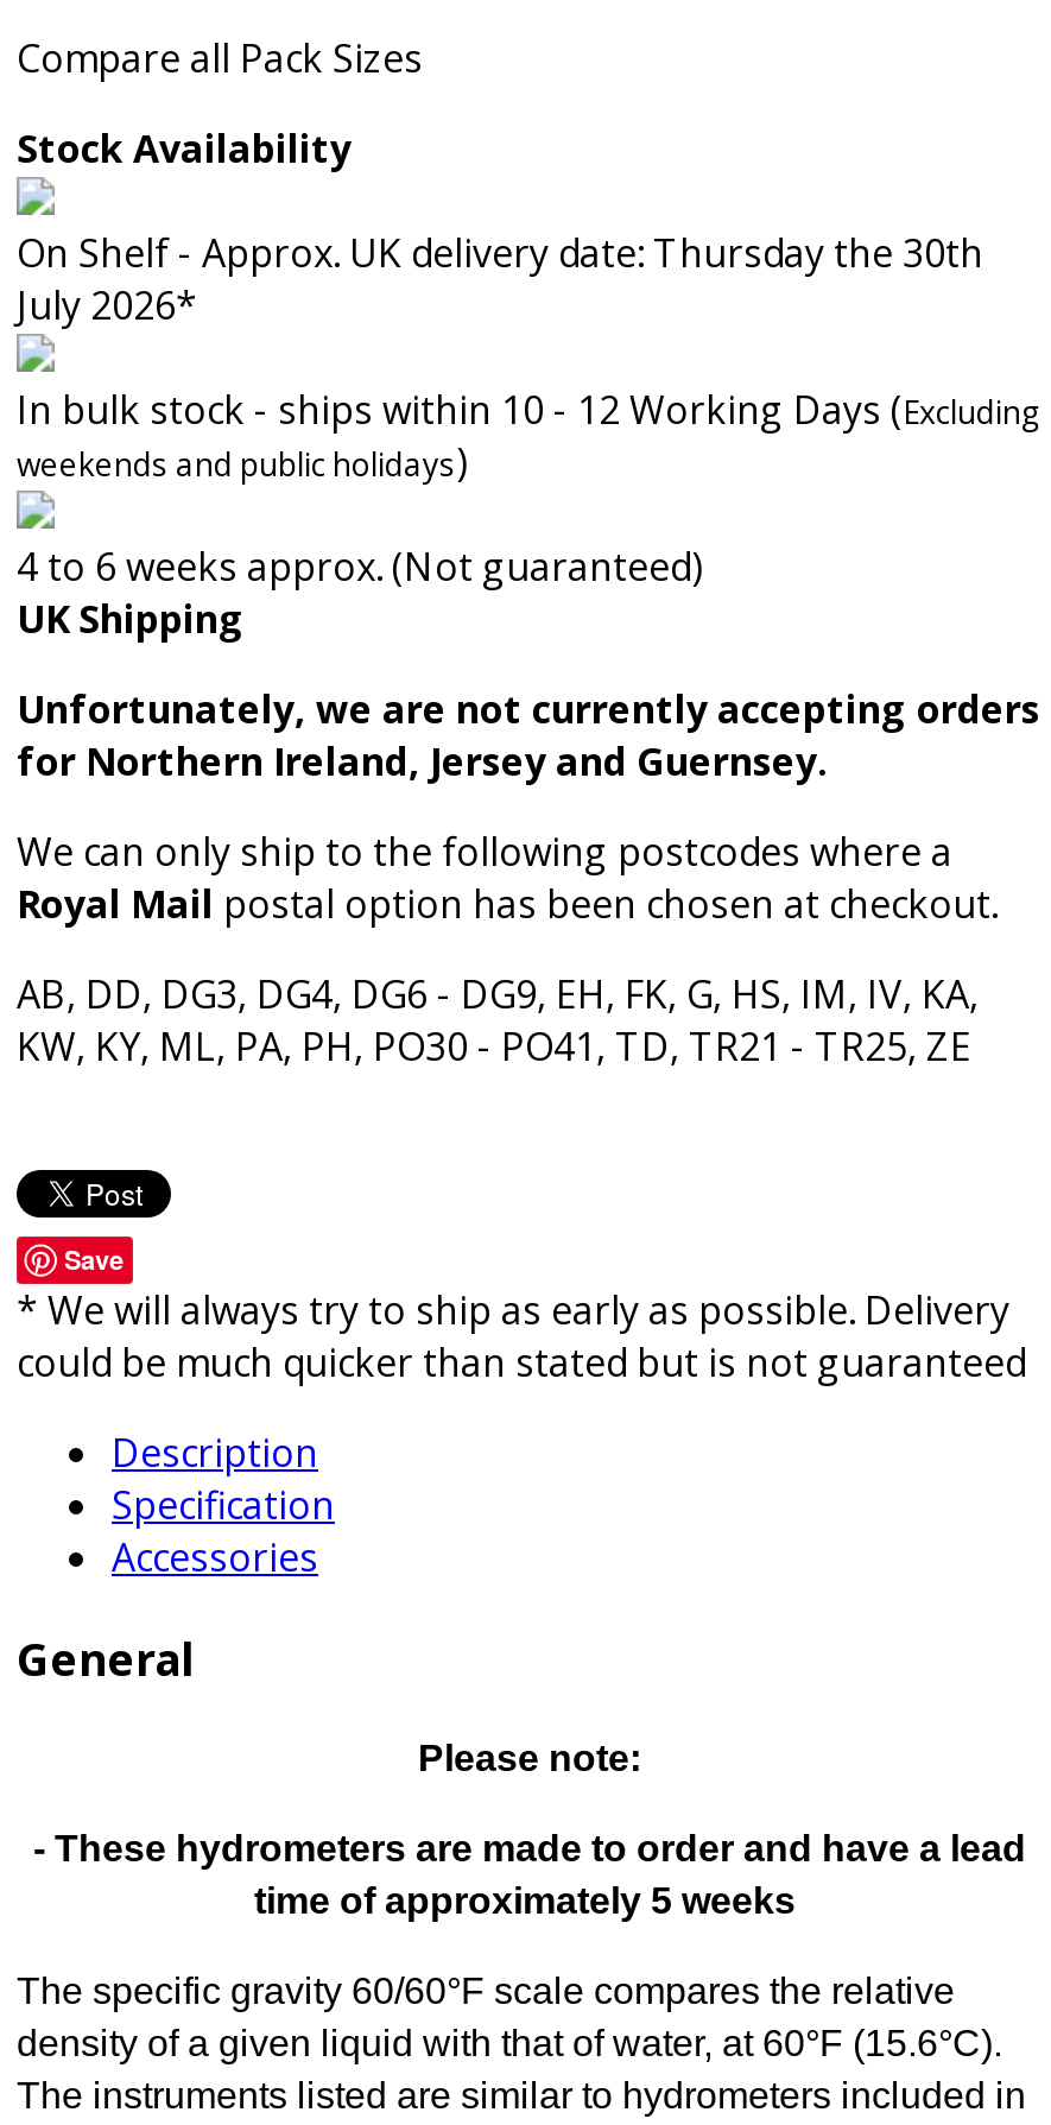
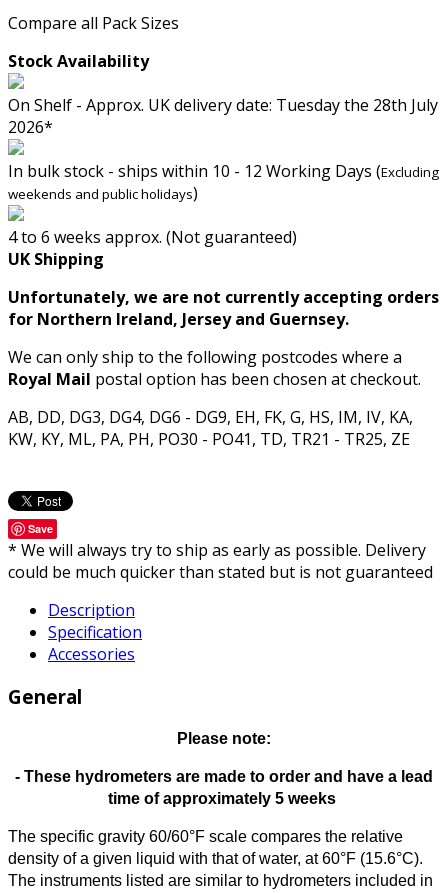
- On Shelf - Approx. UK delivery date: Thursday the 30th
- July 2026*
+ On Shelf - Approx. UK delivery date: Tuesday the 28th July
+ 2026*
